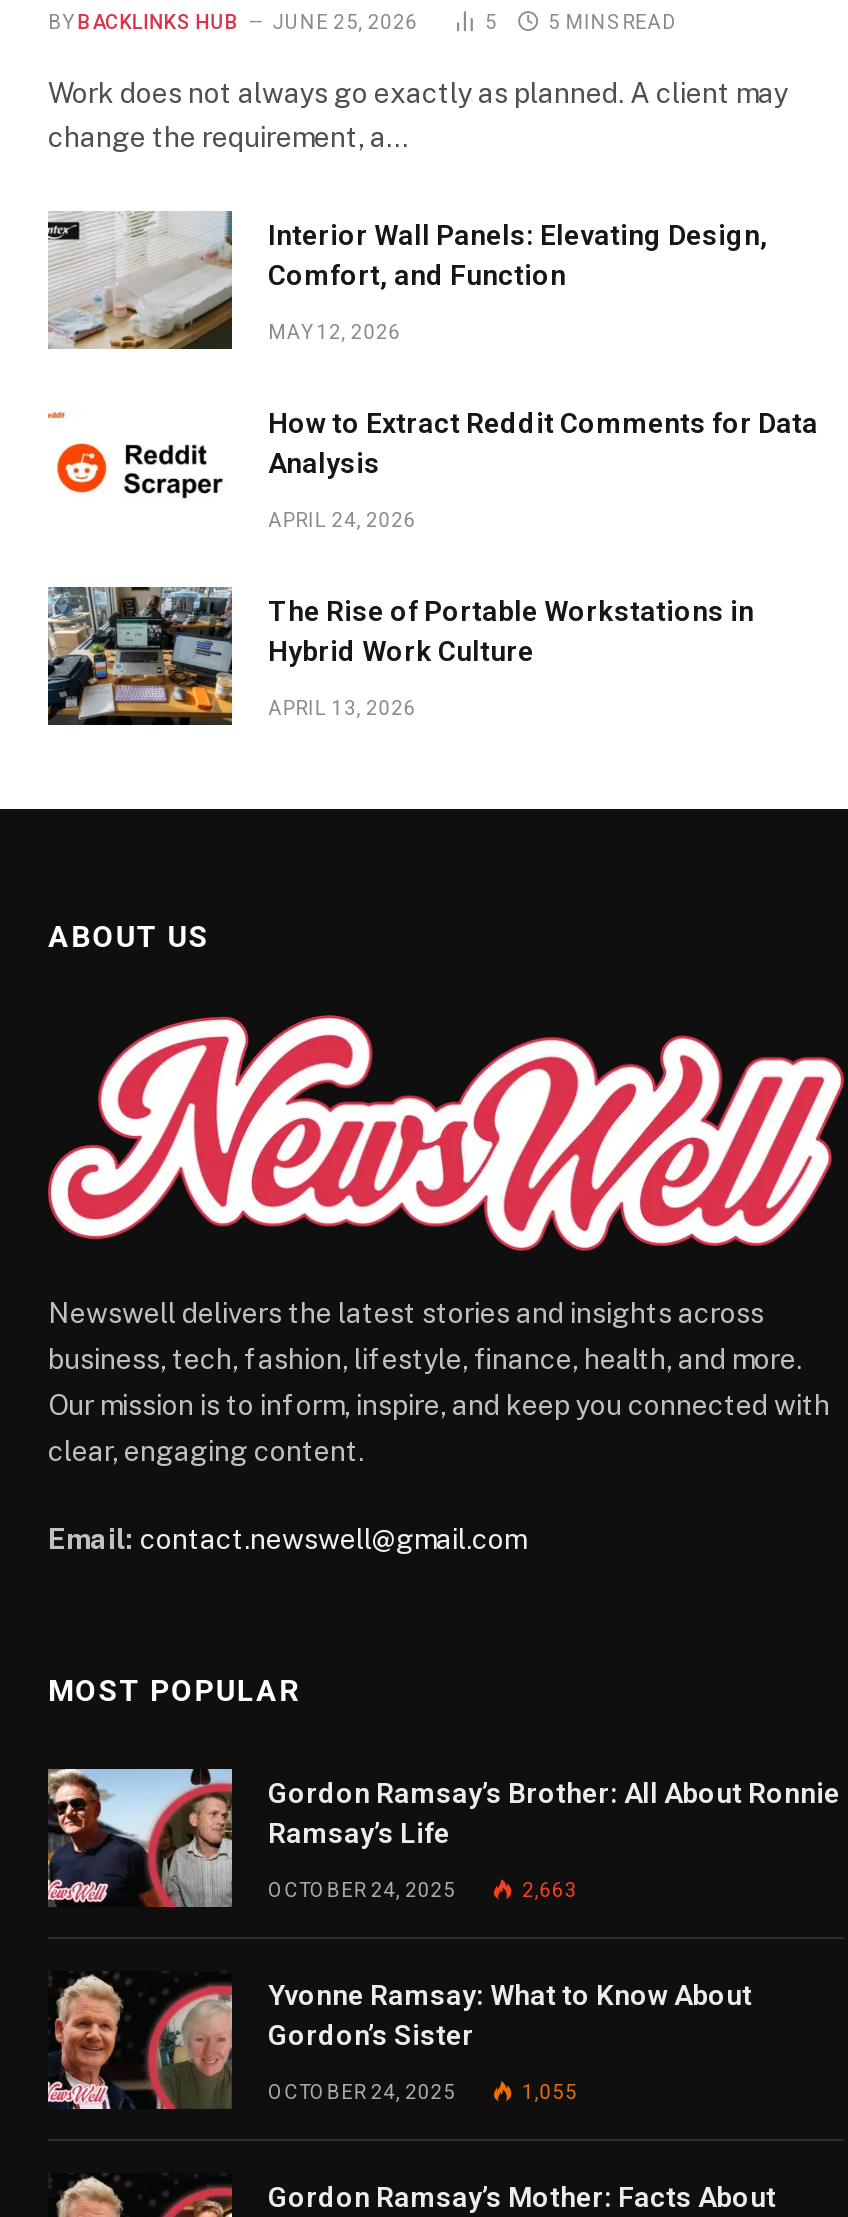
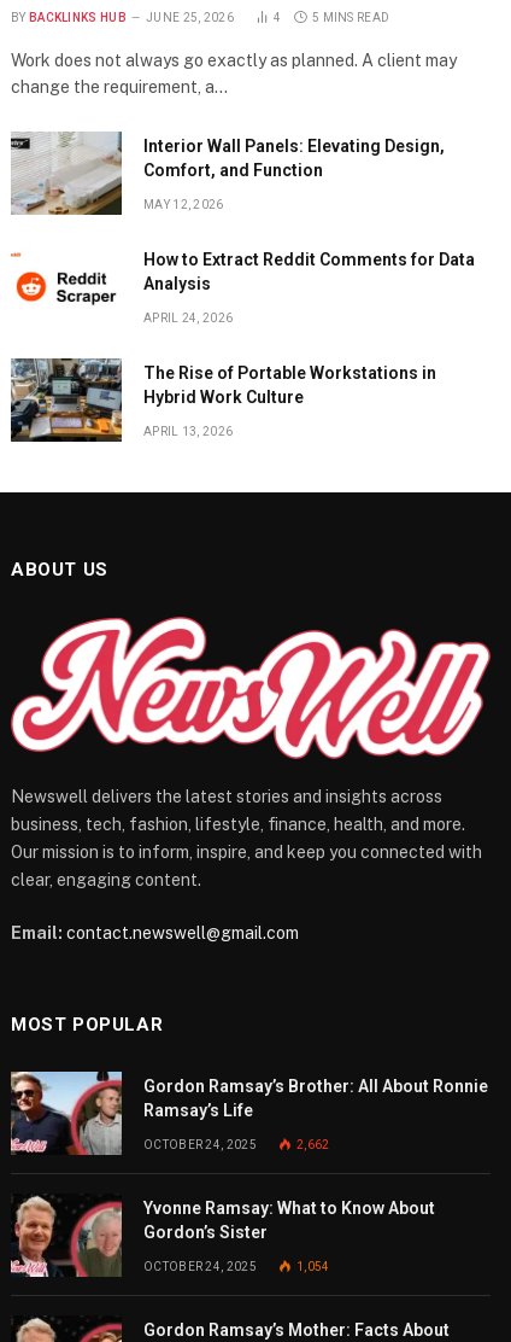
- 5
+ 4

- 2,663
+ 2,662

- 1,055
+ 1,054
